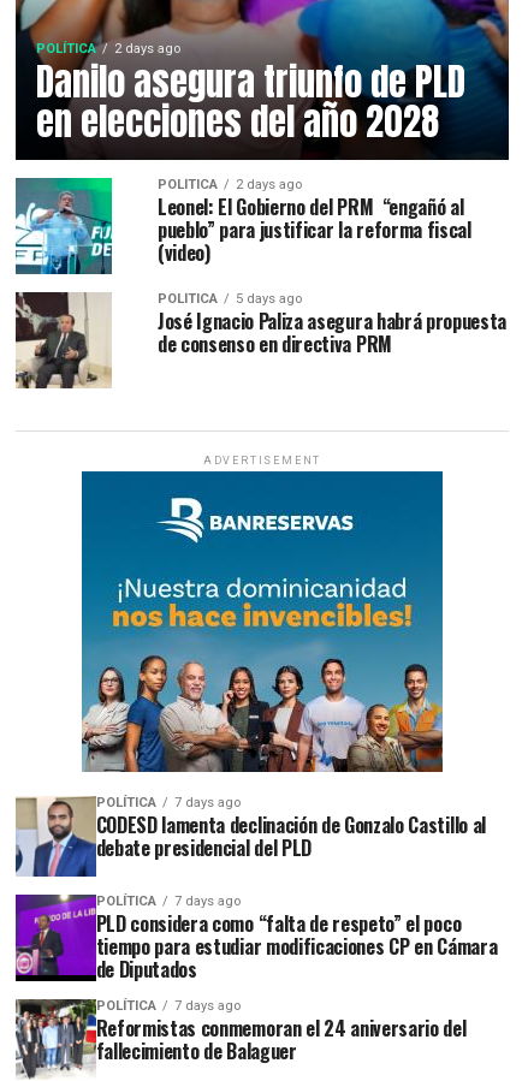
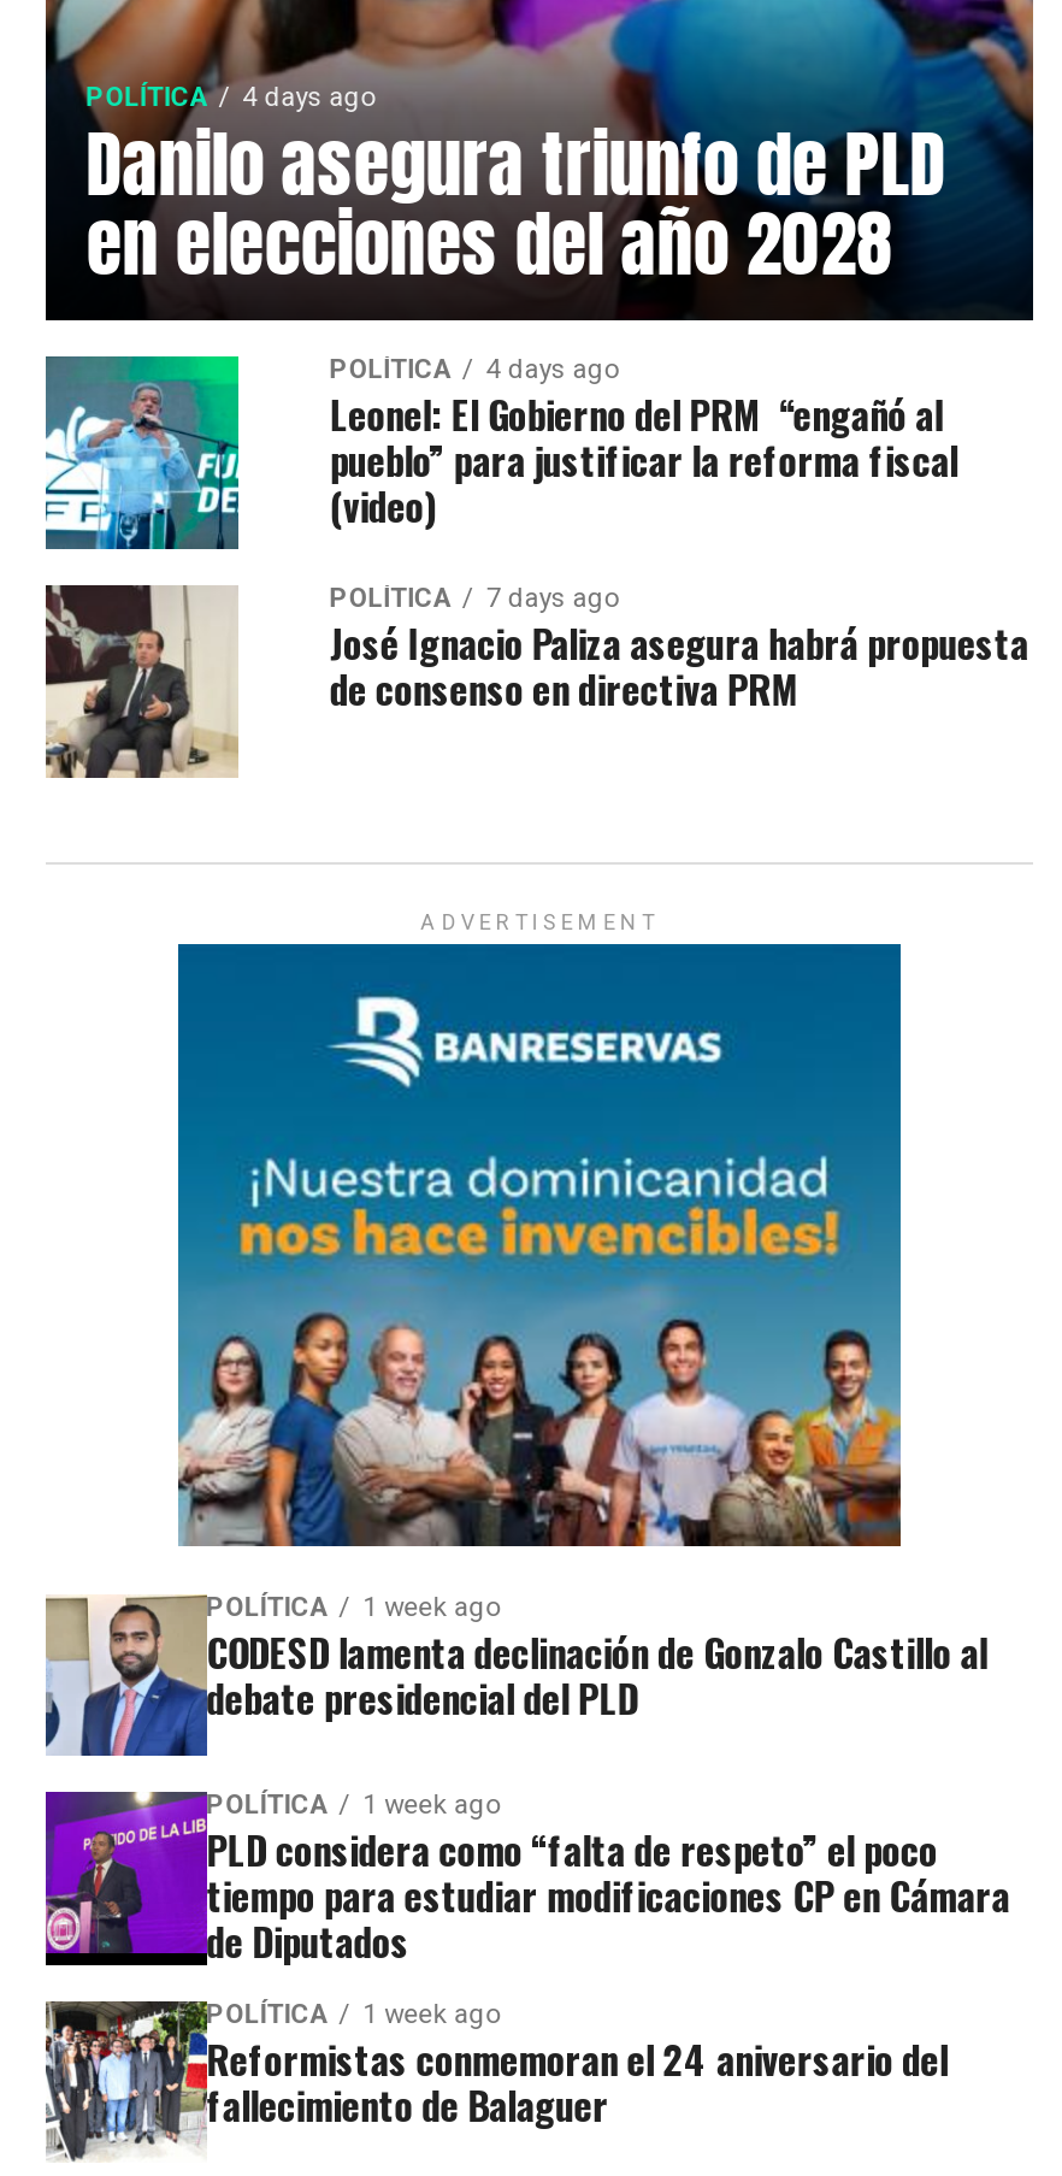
- POLÍTICA 2 days ago
+ POLÍTICA 4 days ago

- POLÍTICA 2 days ago
+ POLÍTICA 4 days ago

- POLÍTICA 5 days ago
+ POLÍTICA 7 days ago

- POLÍTICA 7 days ago
+ POLÍTICA 1 week ago

- POLÍTICA 7 days ago
+ POLÍTICA 1 week ago

- POLÍTICA 7 days ago
+ POLÍTICA 1 week ago
